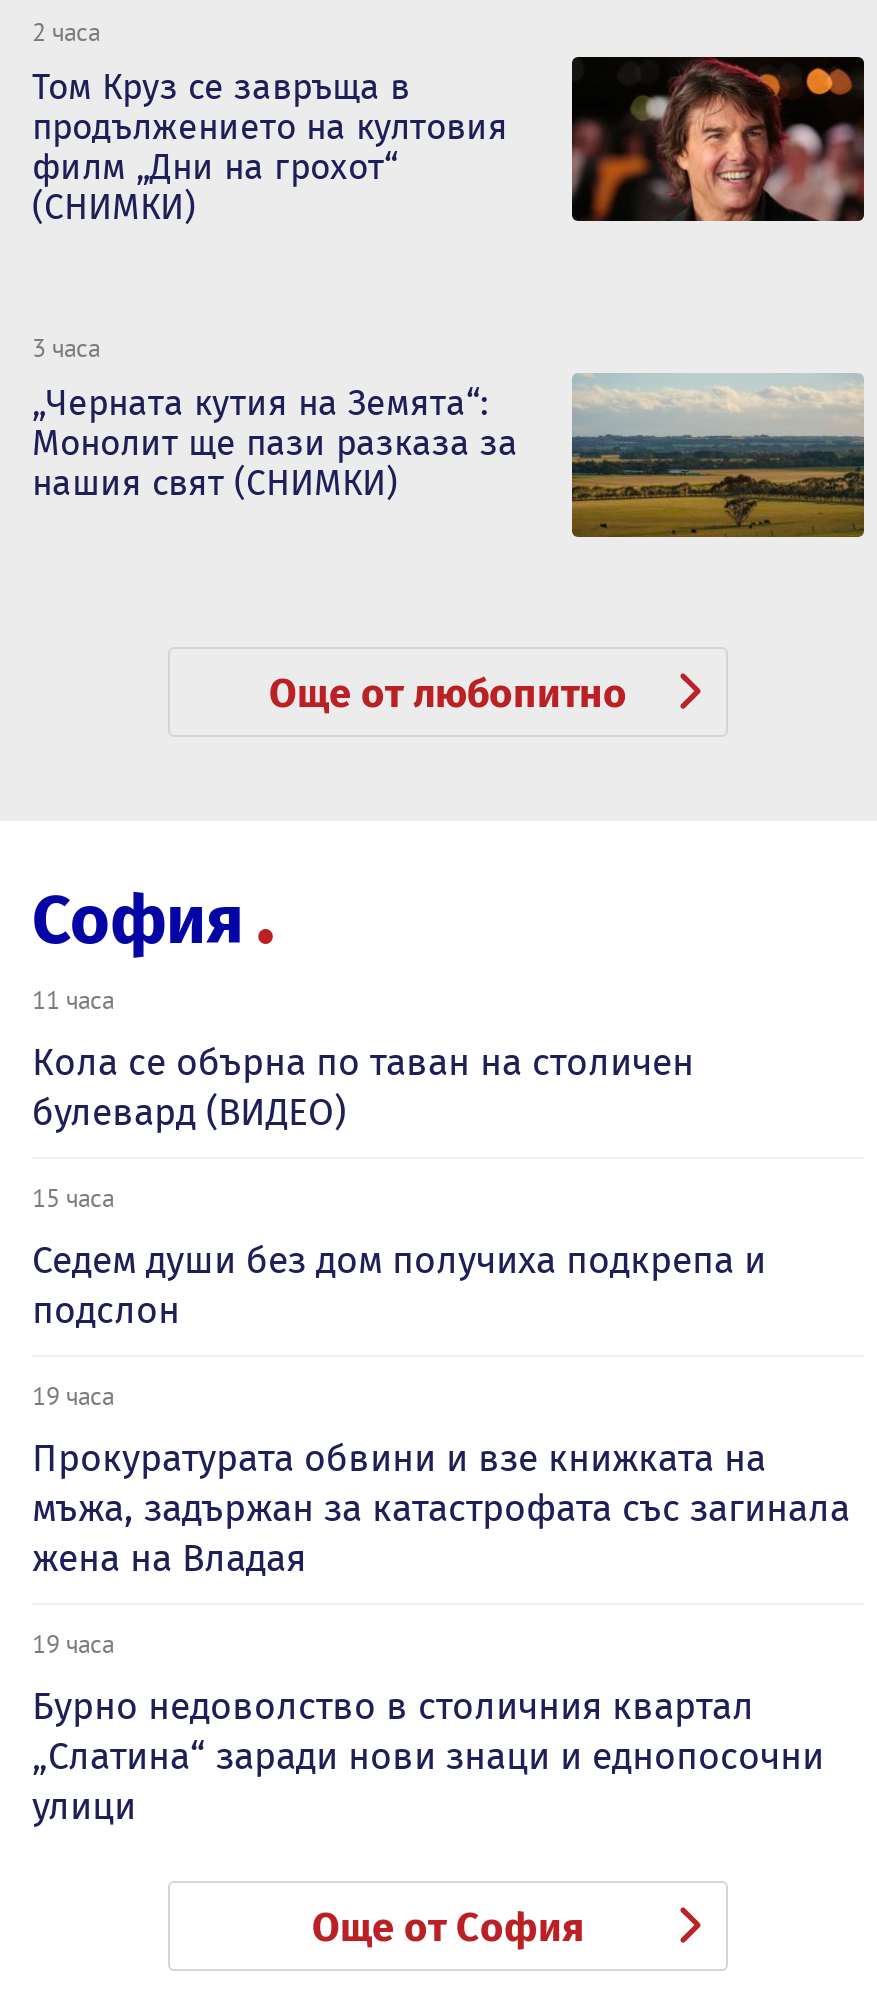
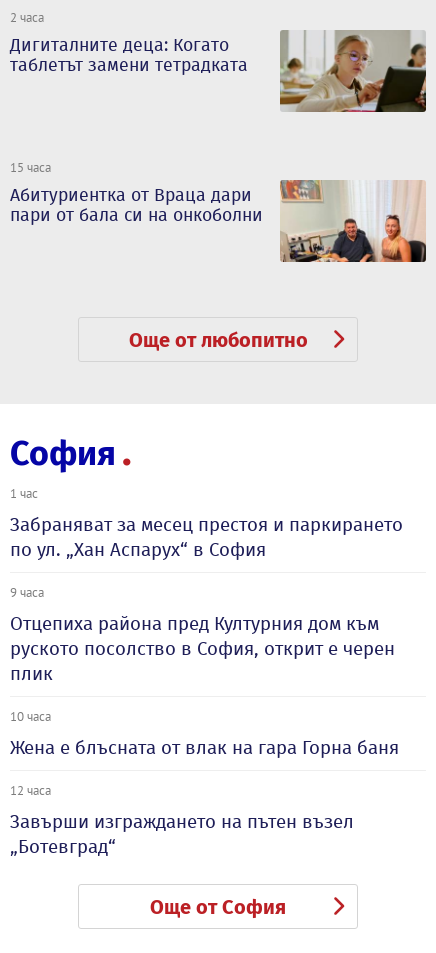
- [image]
- Том Круз се завръща в
- продължението на култовия
- филм „Дни на грохот“
- (СНИМКИ)
+ [image]
+ Дигиталните деца: Когато
+ таблетът замени тетрадката

- [image]
- 3 часа
- „Черната кутия на Земята“:
- Монолит ще пази разказа за
- нашия свят (СНИМКИ)
+ [image]
+ 15 часа
+ Абитуриентка от Враца дари
+ пари от бала си на онкоболни

- 11 часа
+ 1 час

- Кола се обърна по таван на столичен
- булевард (ВИДЕО)
+ Забраняват за месец престоя и паркирането
+ по ул. „Хан Аспарух“ в София

- 15 часа
+ 9 часа

- Седем души без дом получиха подкрепа и
- подслон
+ Отцепиха района пред Културния дом към
+ руското посолство в София, открит е черен
+ плик

- 19 часа
+ 10 часа

- Прокуратурата обвини и взе книжката на
- мъжа, задържан за катастрофата със загинала
- жена на Владая
+ Жена е блъсната от влак на гара Горна баня

- 19 часа
+ 12 часа

- Бурно недоволство в столичния квартал
- „Слатина“ заради нови знаци и еднопосочни
- улици
+ Завърши изграждането на пътен възел
+ „Ботевград“
